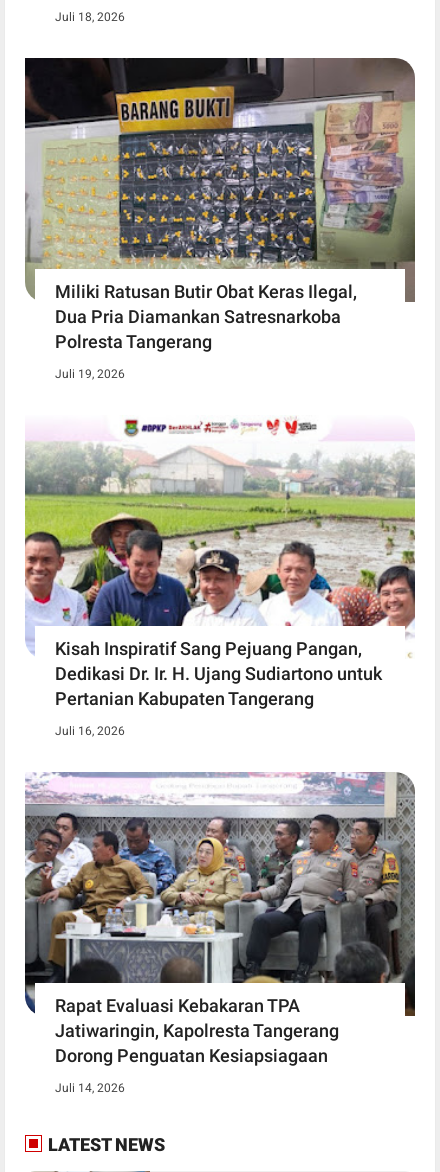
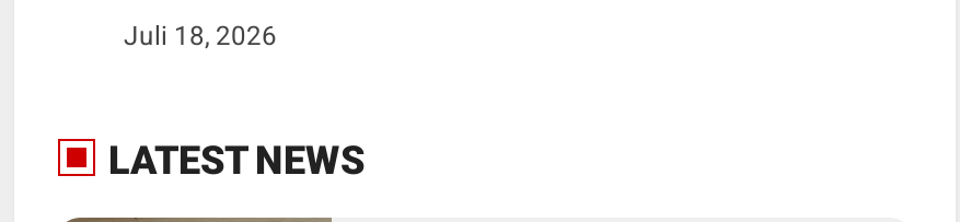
- [image]
- Miliki Ratusan Butir Obat Keras Ilegal,
- Dua Pria Diamankan Satresnarkoba
- Polresta Tangerang
- Juli 19, 2026

- [image]
- Kisah Inspiratif Sang Pejuang Pangan,
- Dedikasi Dr. Ir. H. Ujang Sudiartono untuk
- Pertanian Kabupaten Tangerang
- Juli 16, 2026

- [image]
- Rapat Evaluasi Kebakaran TPA
- Jatiwaringin, Kapolresta Tangerang
- Dorong Penguatan Kesiapsiagaan
- Juli 14, 2026
